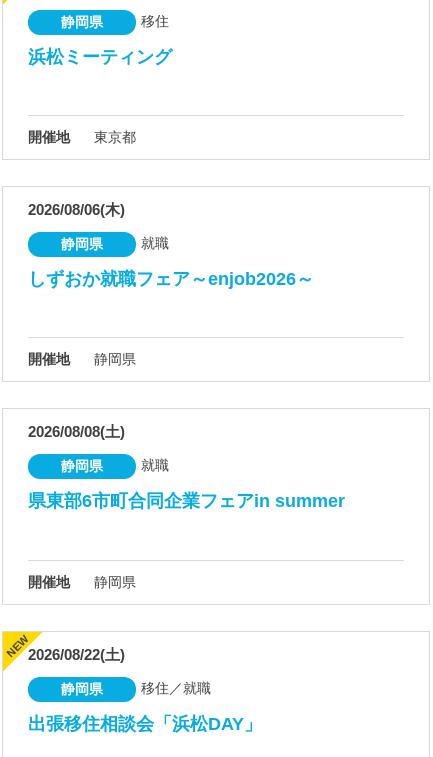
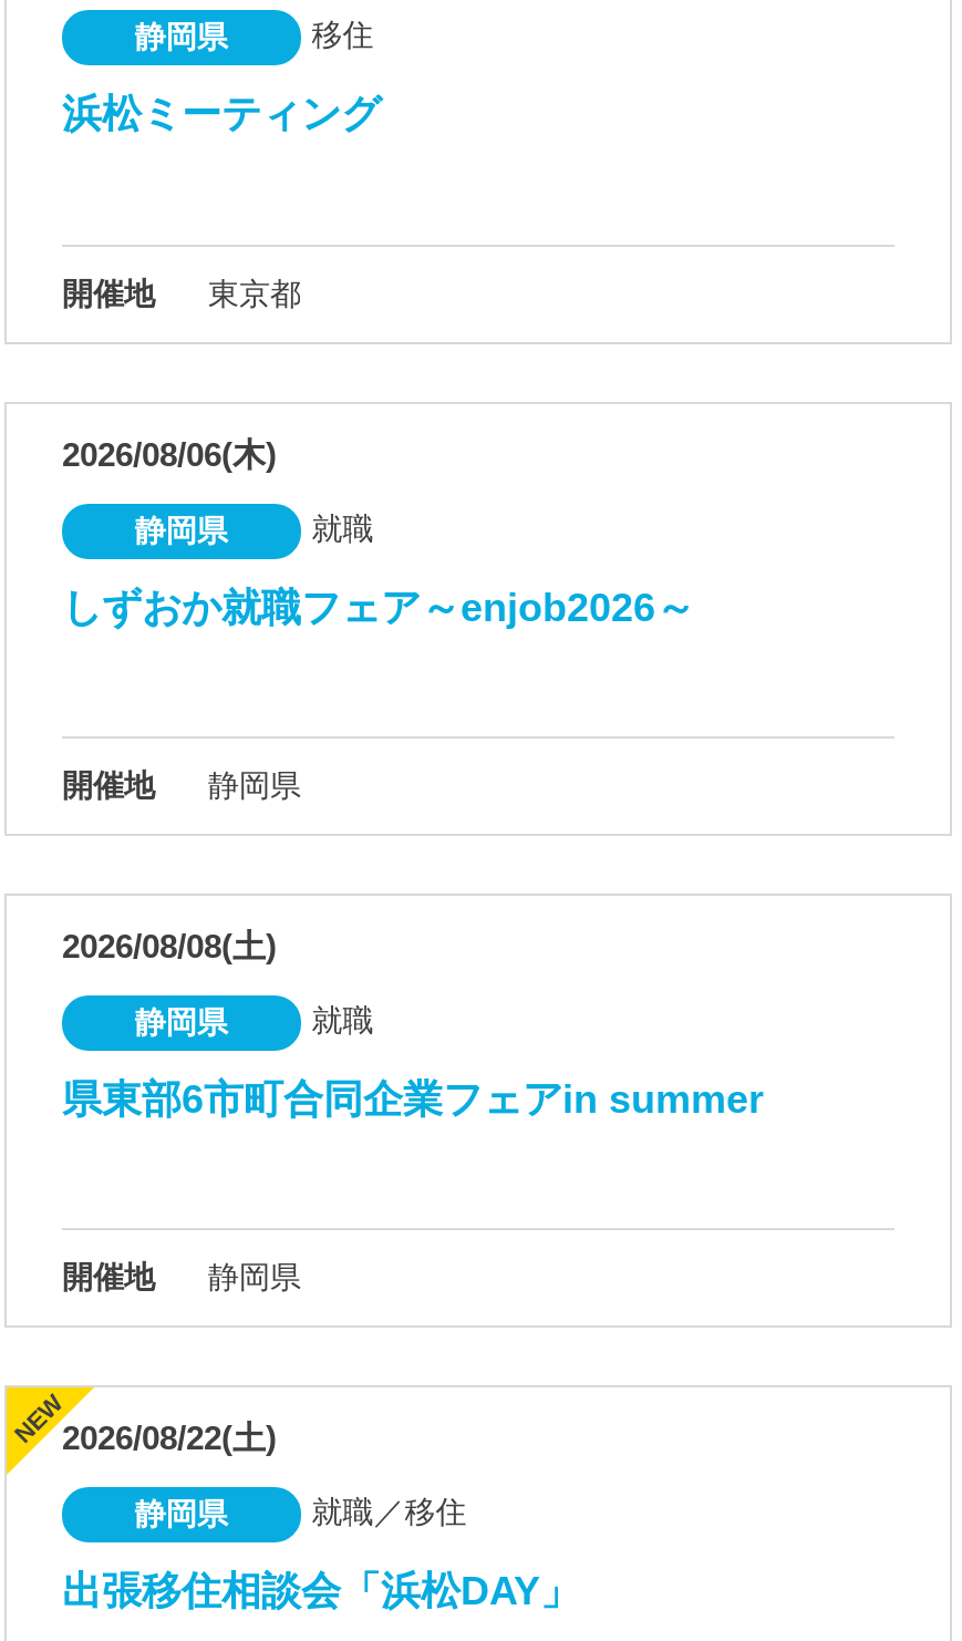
- 移住／就職
+ 就職／移住
